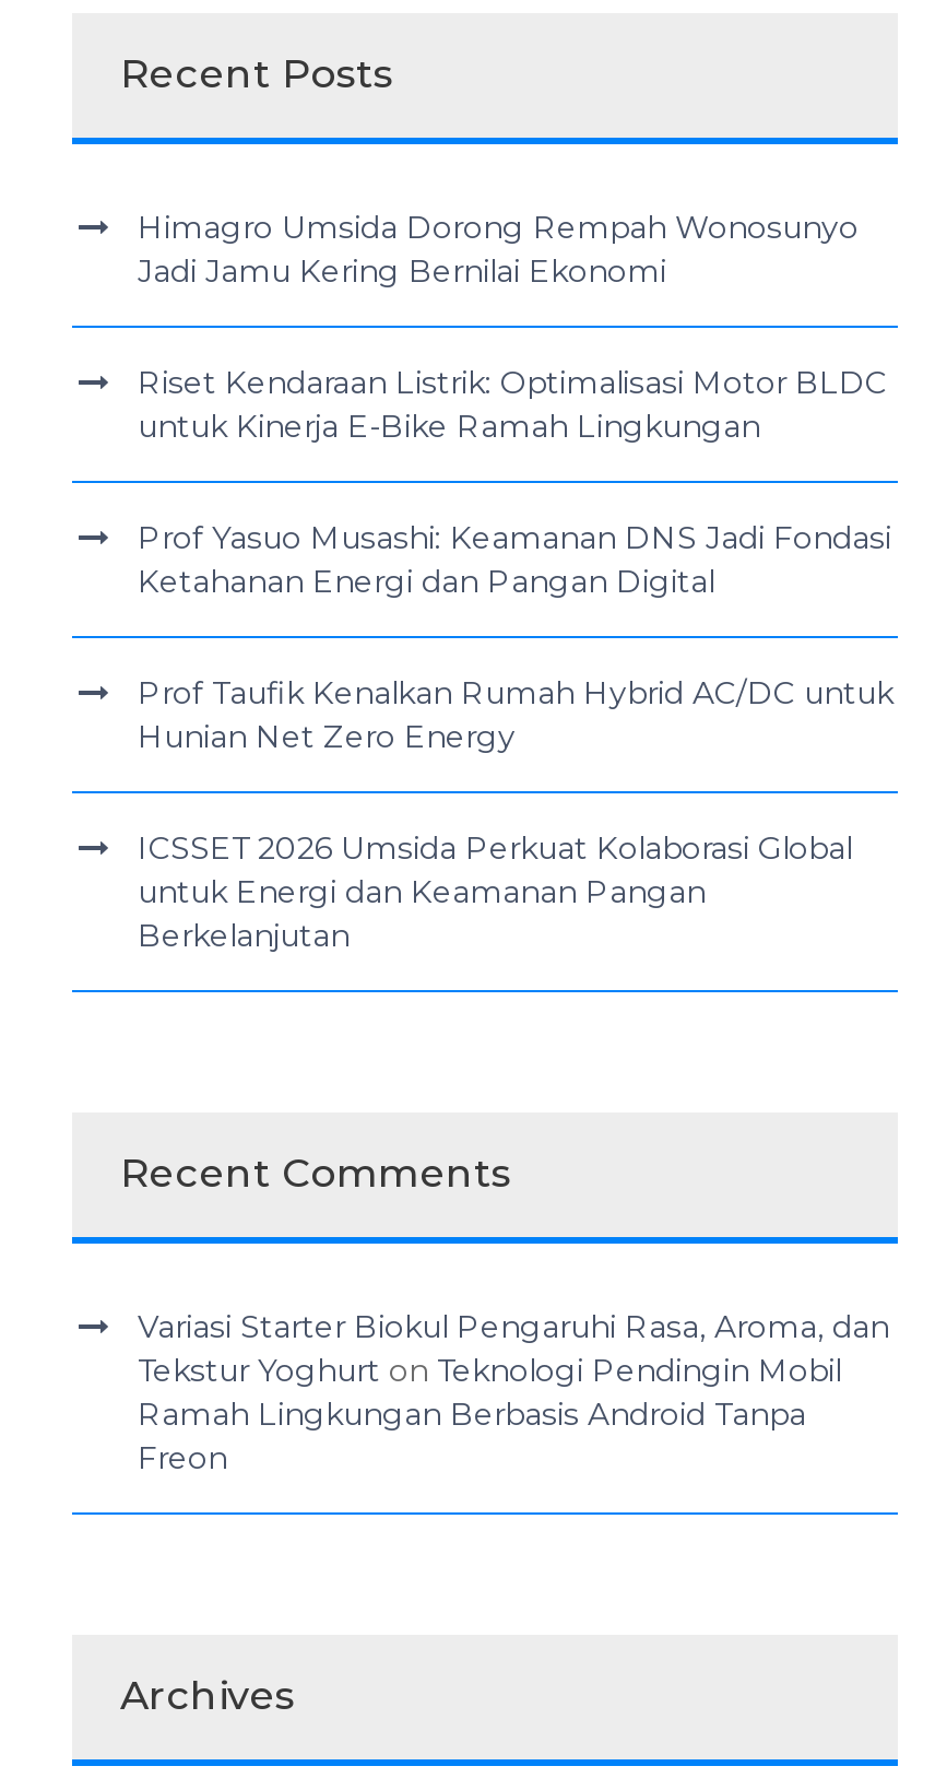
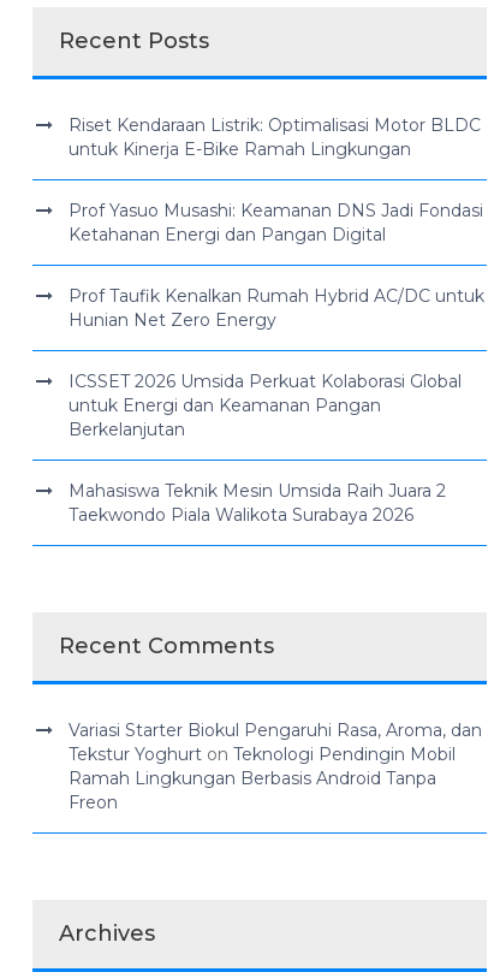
- Himagro Umsida Dorong Rempah Wonosunyo
- Jadi Jamu Kering Bernilai Ekonomi

moved up: Riset Kendaraan Listrik: Optimalisasi Motor BLDC | untuk Kinerja E-Bike Ramah Lingkungan | Prof Yasuo Musashi: Keamanan DNS Jadi Fondasi | ... | untuk Energi dan Keamanan Pangan | Berkelanjutan

+ Mahasiswa Teknik Mesin Umsida Raih Juara 2
+ Taekwondo Piala Walikota Surabaya 2026
